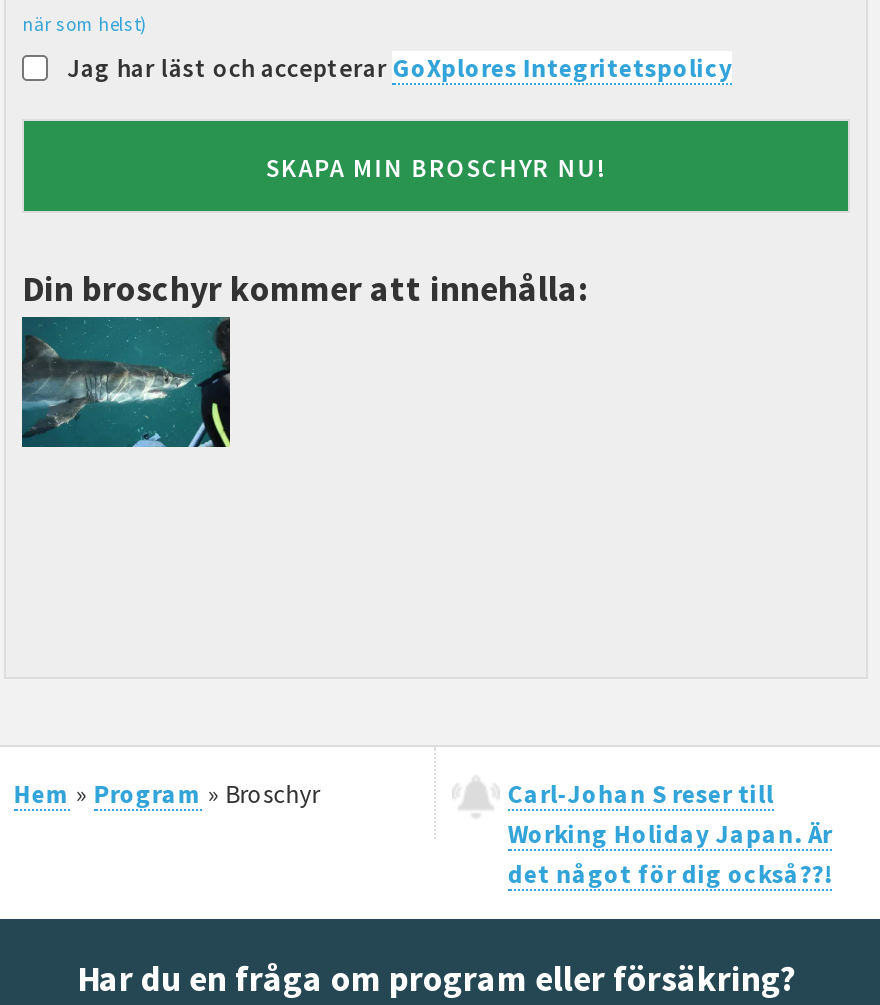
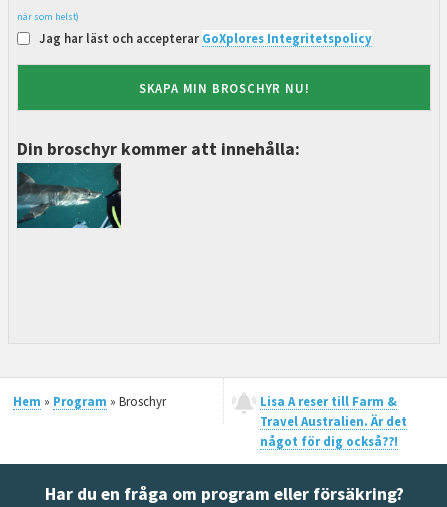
- Carl-Johan S reser till
- Working Holiday Japan. Är
- det något för dig också??!
+ Lisa A reser till Farm &
+ Travel Australien. Är det
+ något för dig också??!
